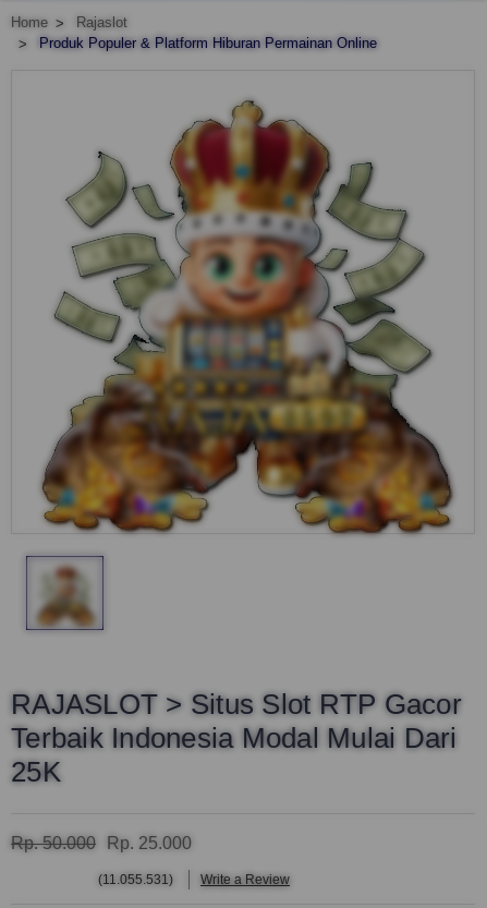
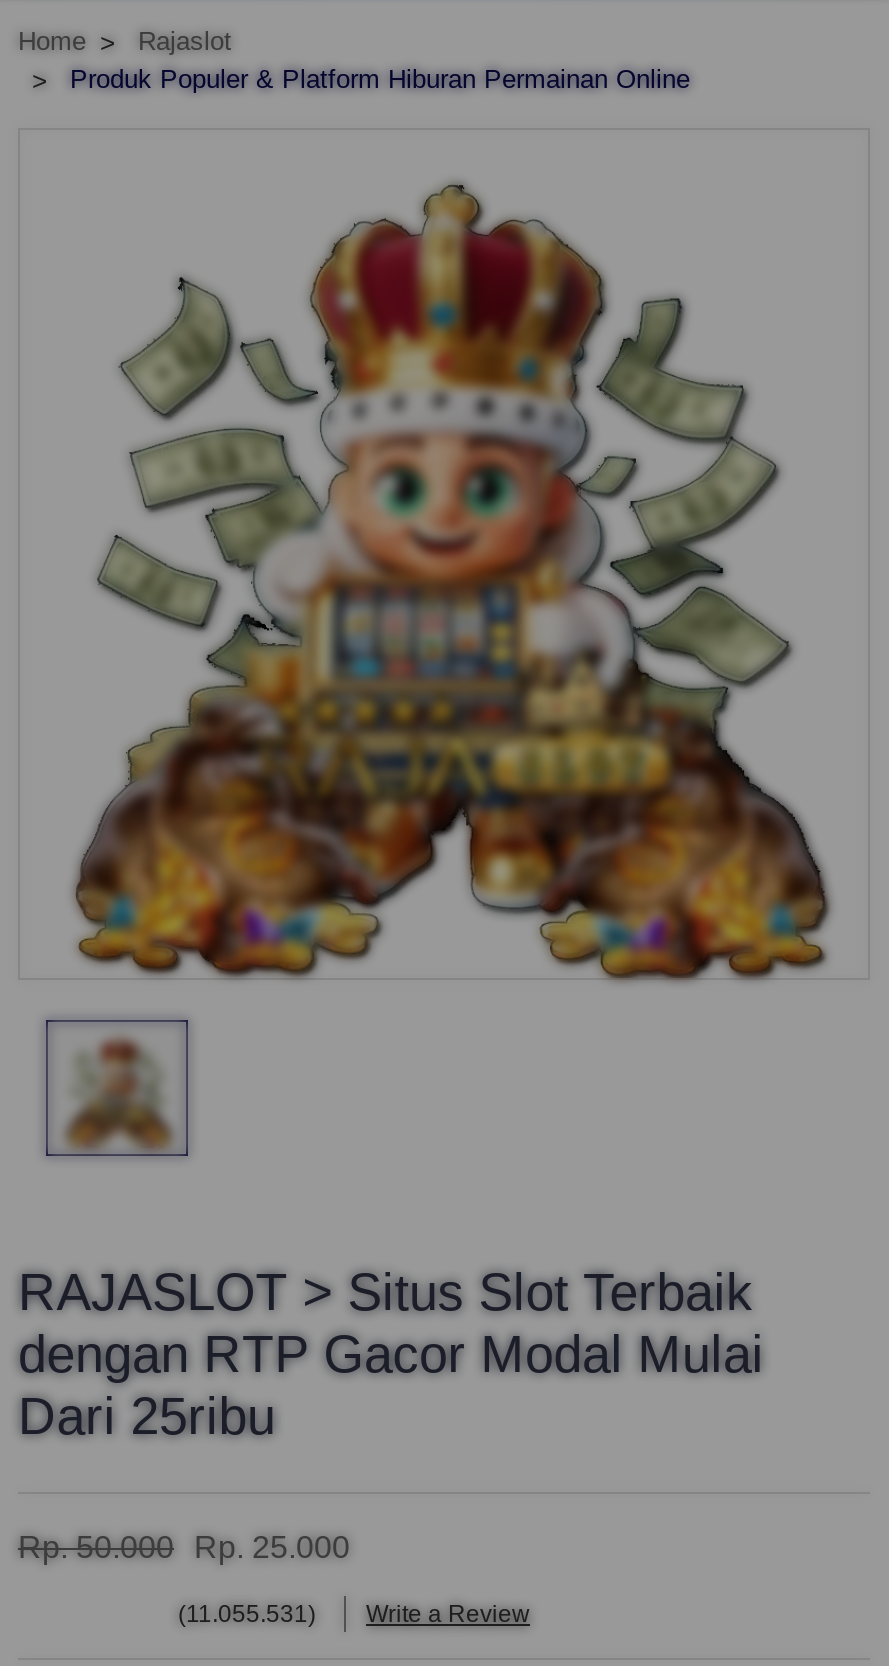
- RAJASLOT > Situs Slot RTP Gacor
- Terbaik Indonesia Modal Mulai Dari
- 25K
+ RAJASLOT > Situs Slot Terbaik
+ dengan RTP Gacor Modal Mulai
+ Dari 25ribu
